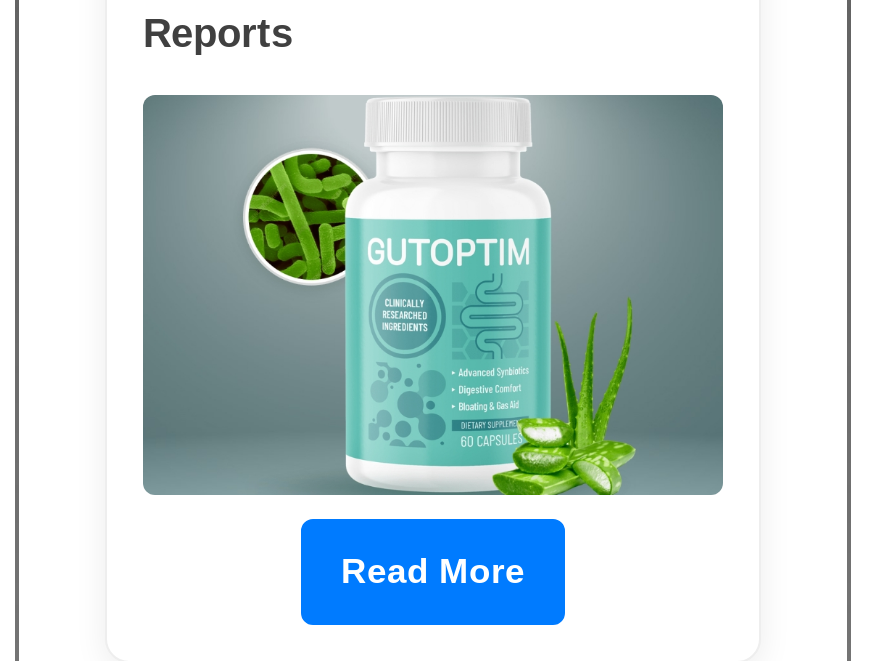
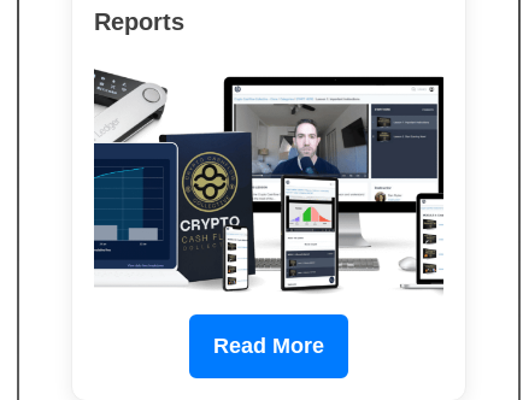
- [image]
+ [image]
